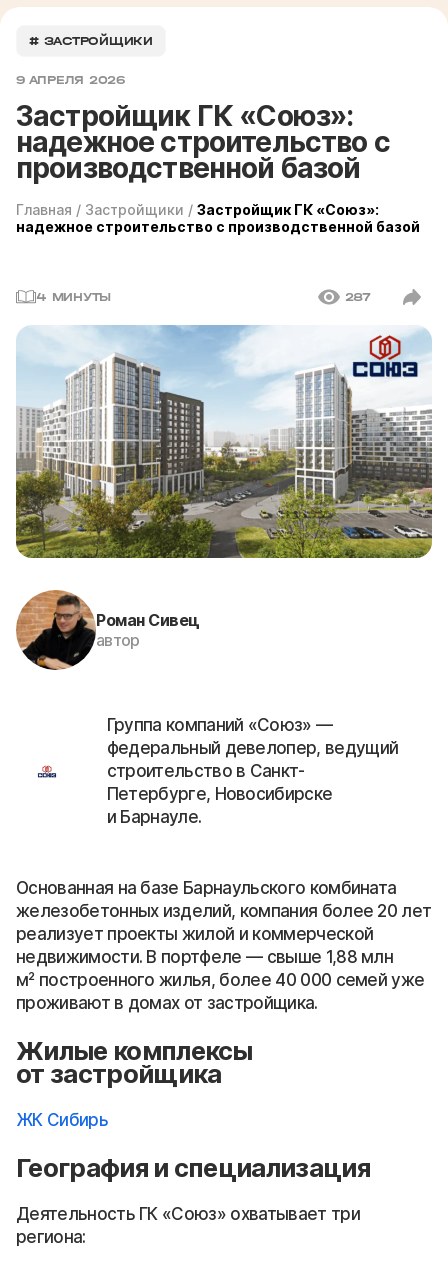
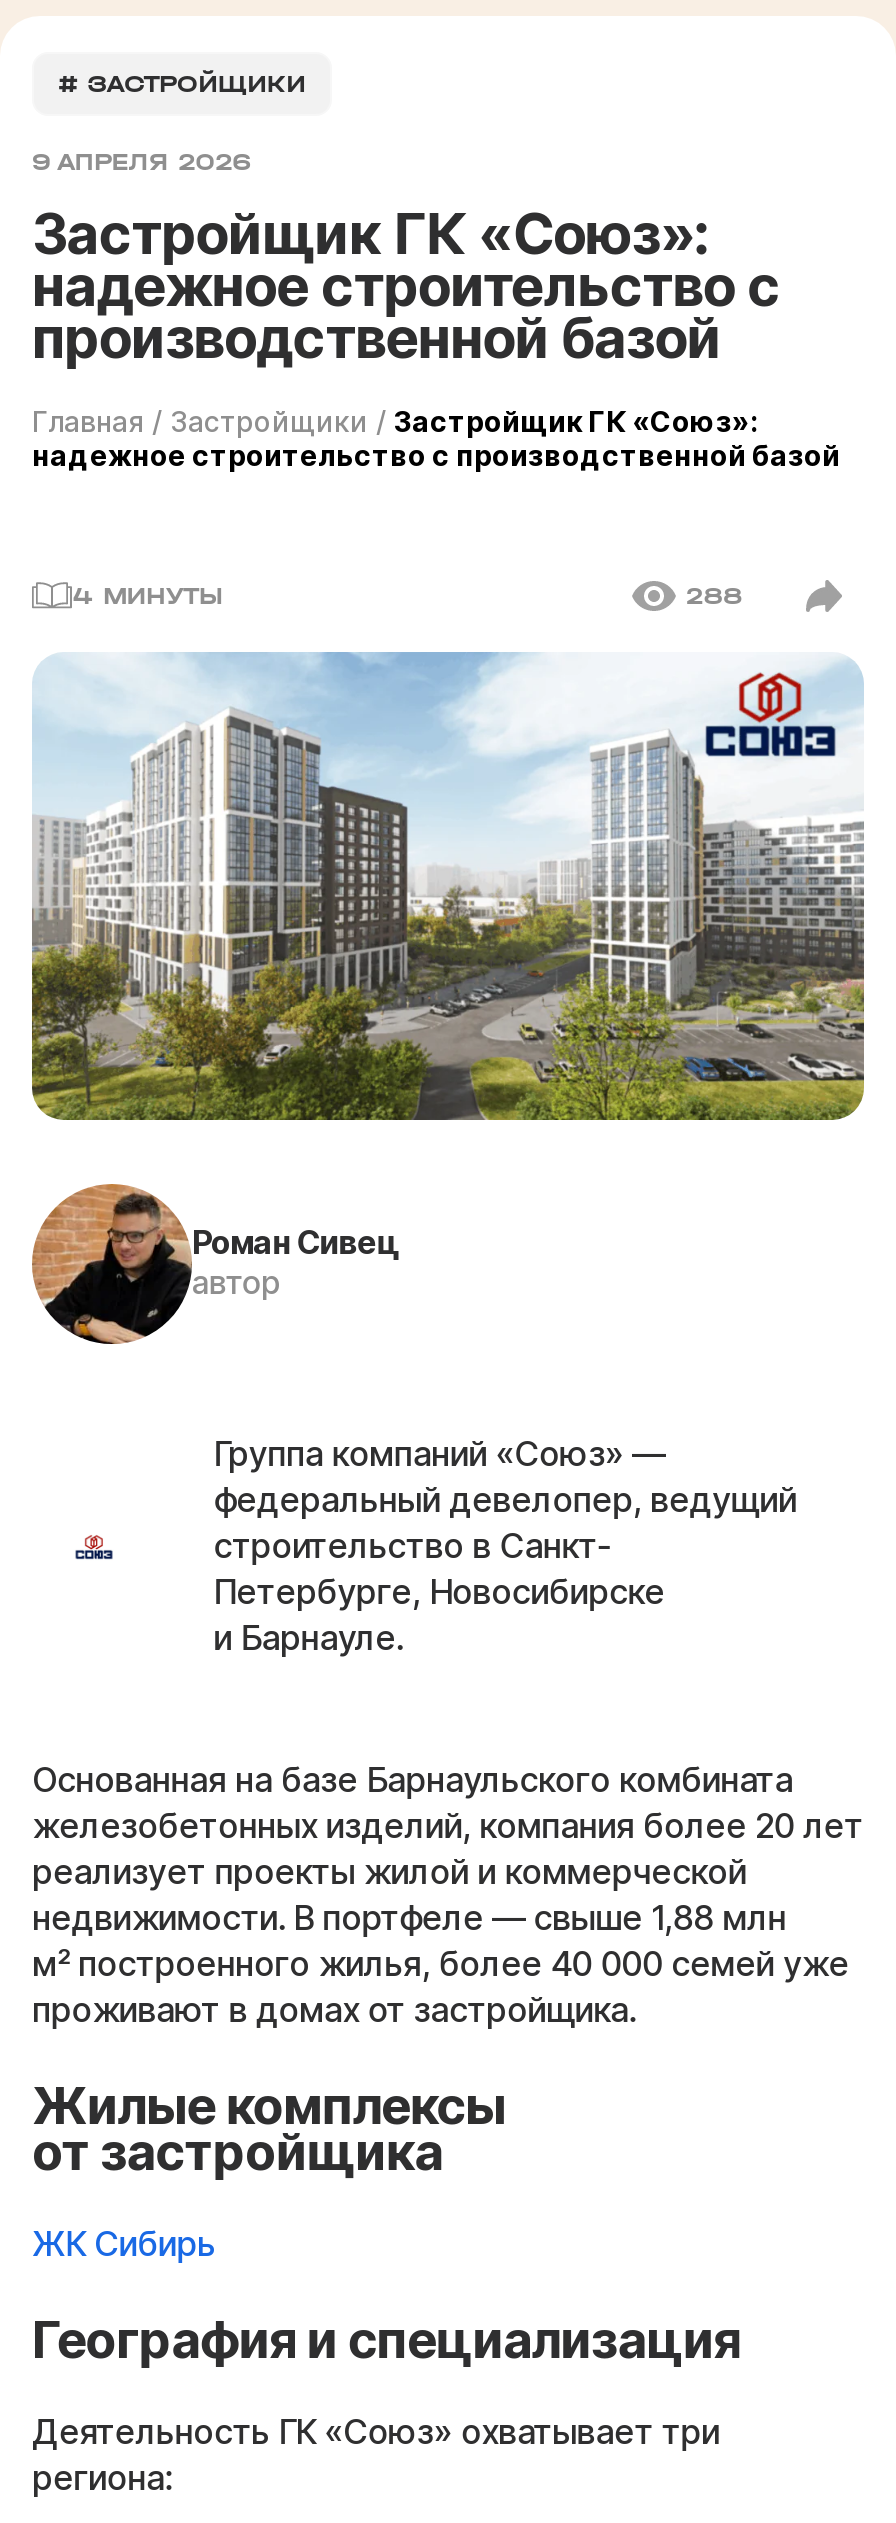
- 287
+ 288
